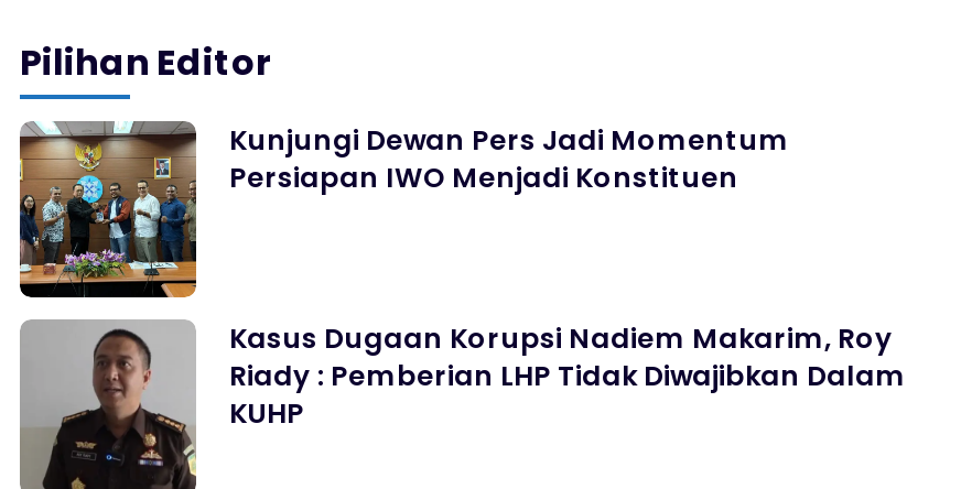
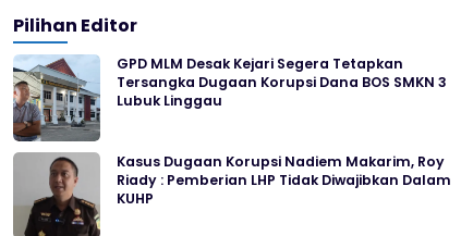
- [image]
- Kunjungi Dewan Pers Jadi Momentum
- Persiapan IWO Menjadi Konstituen
+ [image]
+ GPD MLM Desak Kejari Segera Tetapkan
+ Tersangka Dugaan Korupsi Dana BOS SMKN 3
+ Lubuk Linggau
